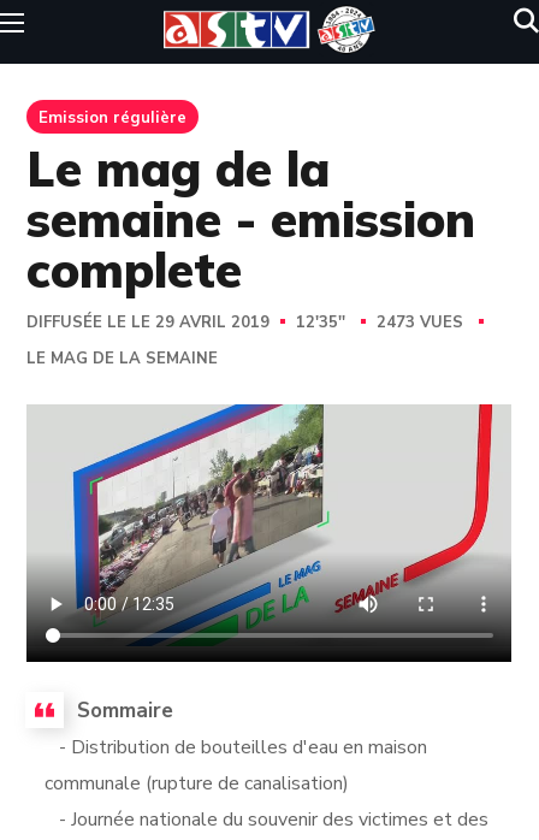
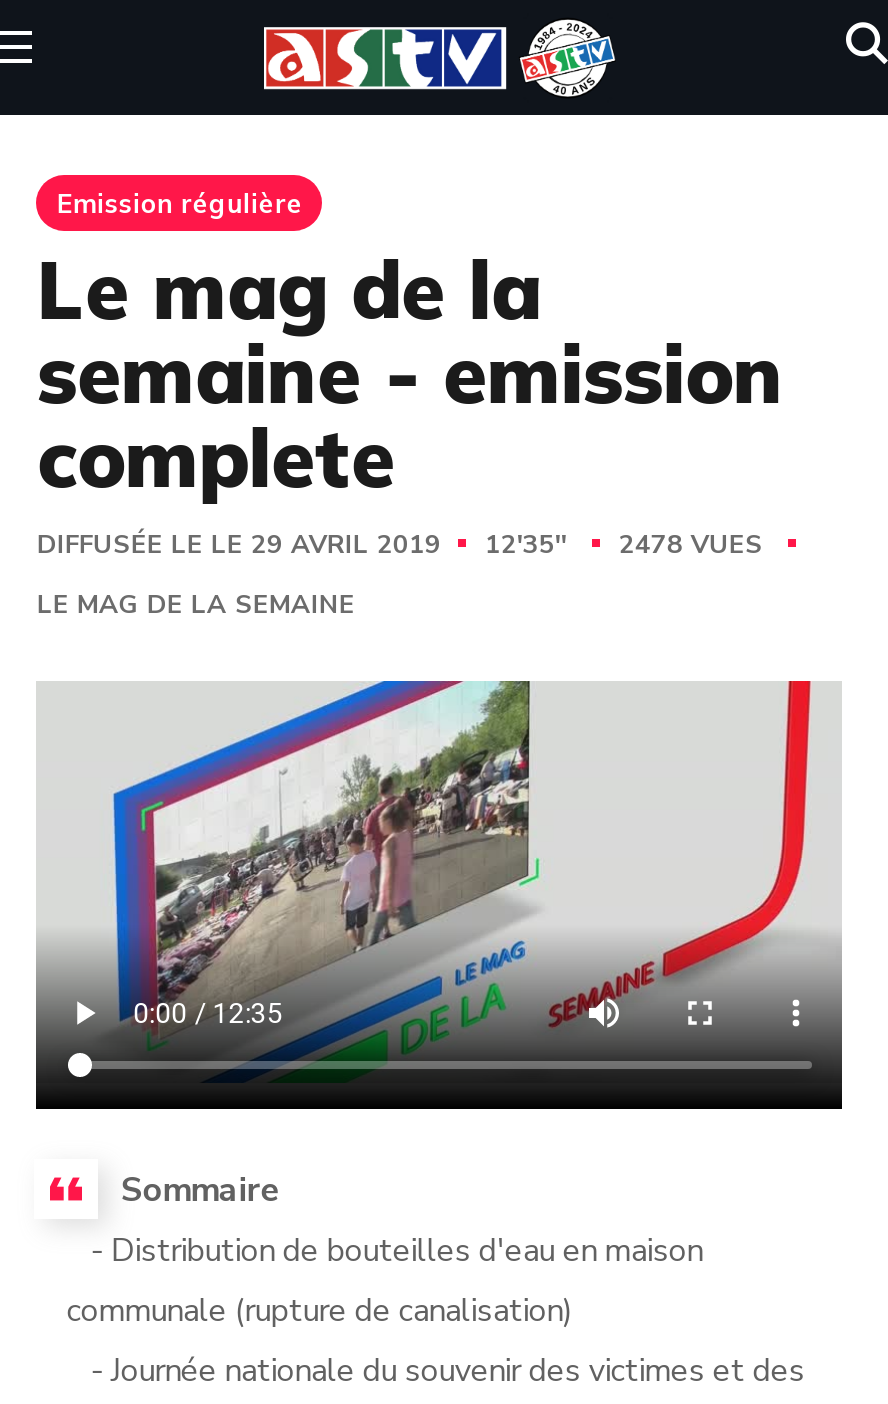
- DIFFUSÉE LE LE 29 AVRIL 2019 12'35'' 2473 VUES
+ DIFFUSÉE LE LE 29 AVRIL 2019 12'35'' 2478 VUES
